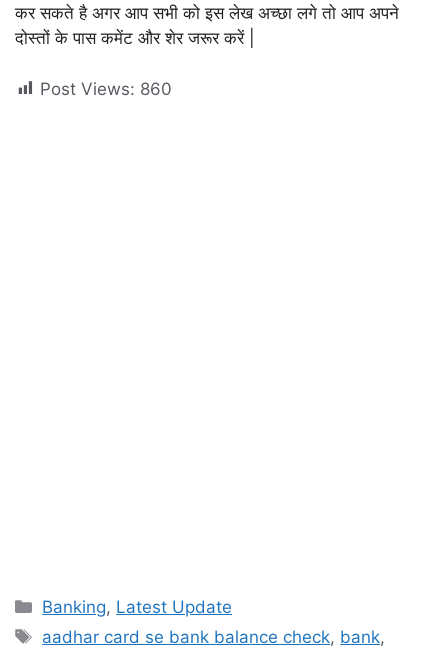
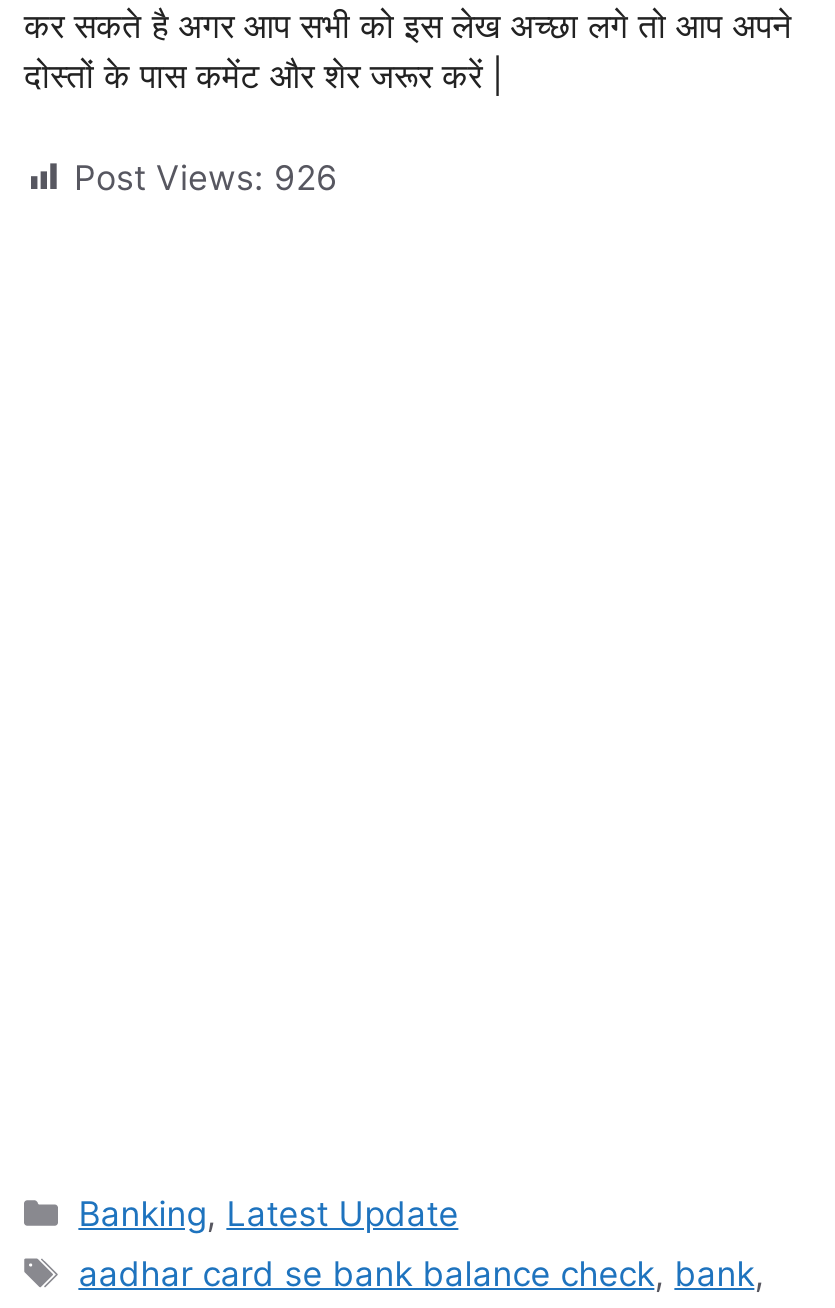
- Post Views: 860
+ Post Views: 926
